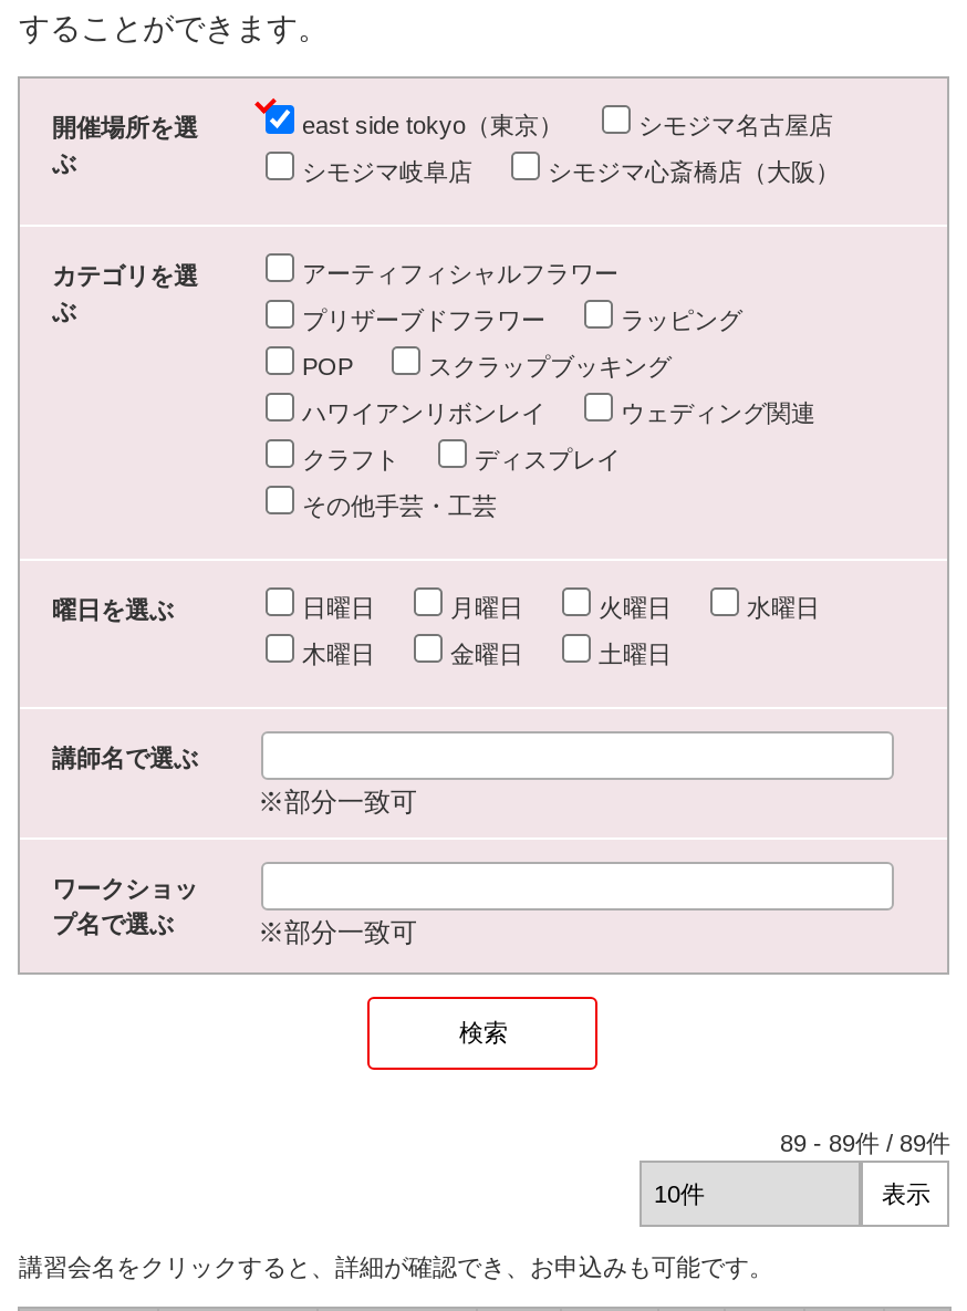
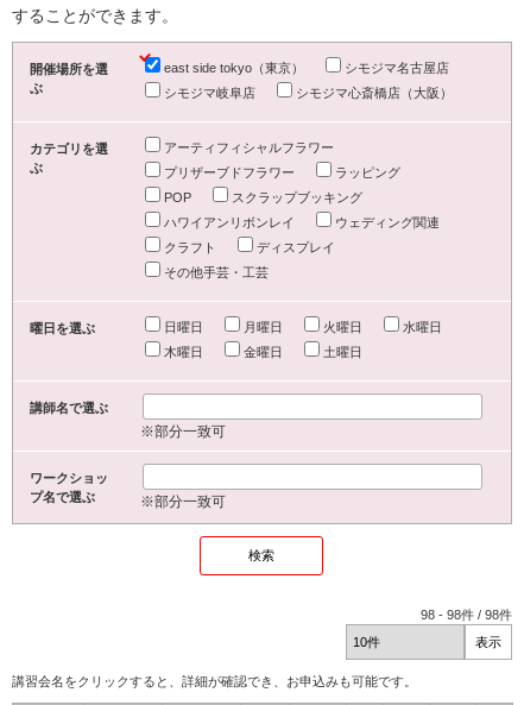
- 89 - 89件 / 89件
+ 98 - 98件 / 98件
